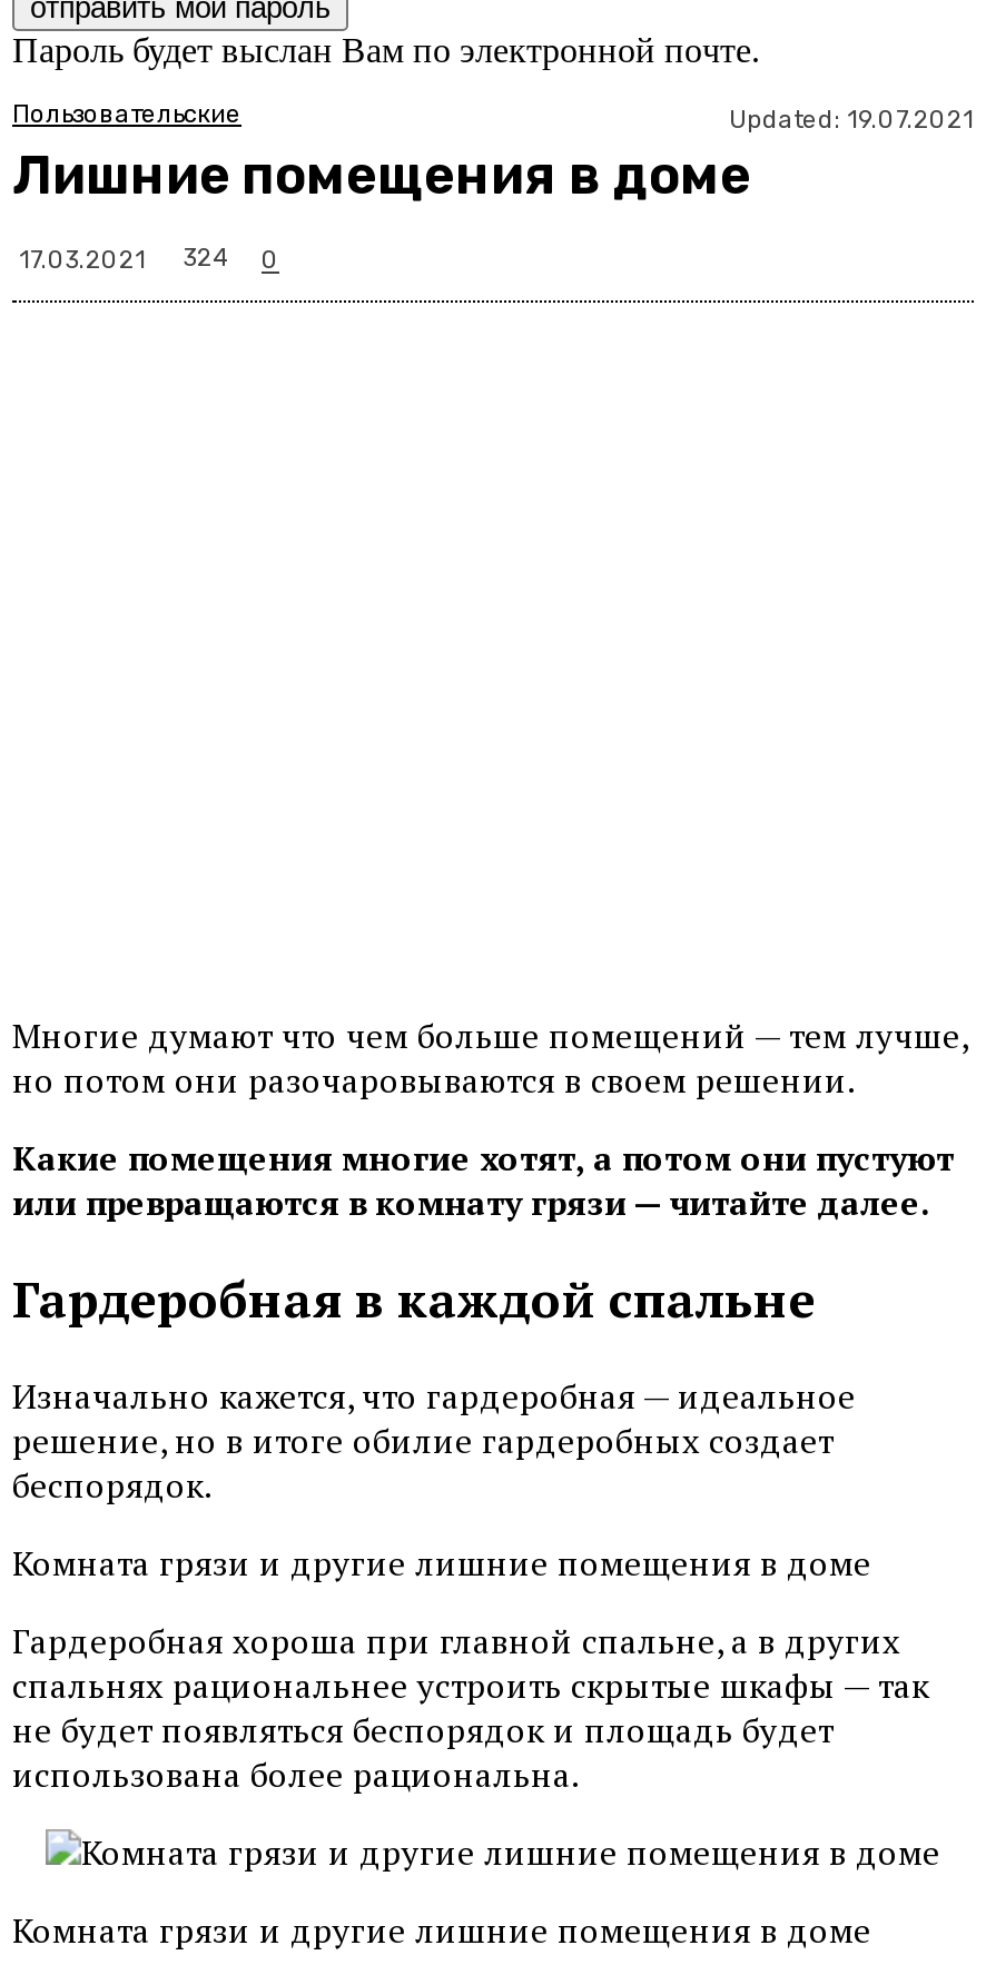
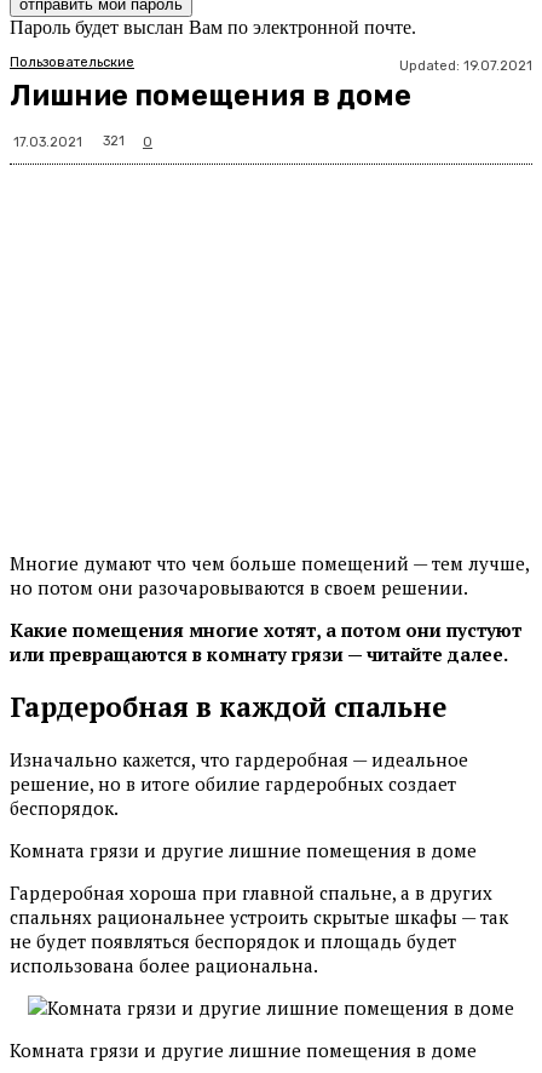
- 17.03.2021 324 0
+ 17.03.2021 321 0
